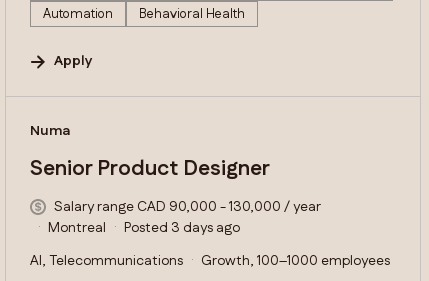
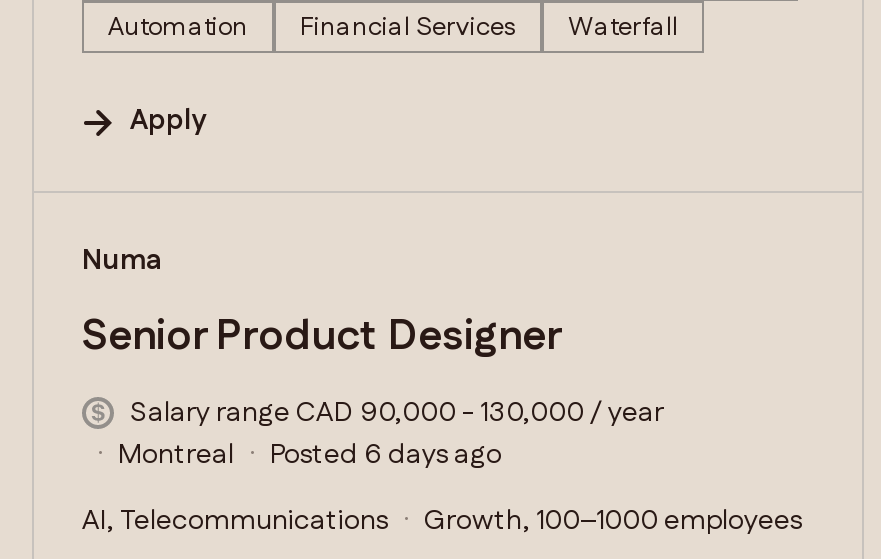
- Behavioral Health
+ Financial Services
+ Waterfall

- Posted 3 days ago
+ Posted 6 days ago
